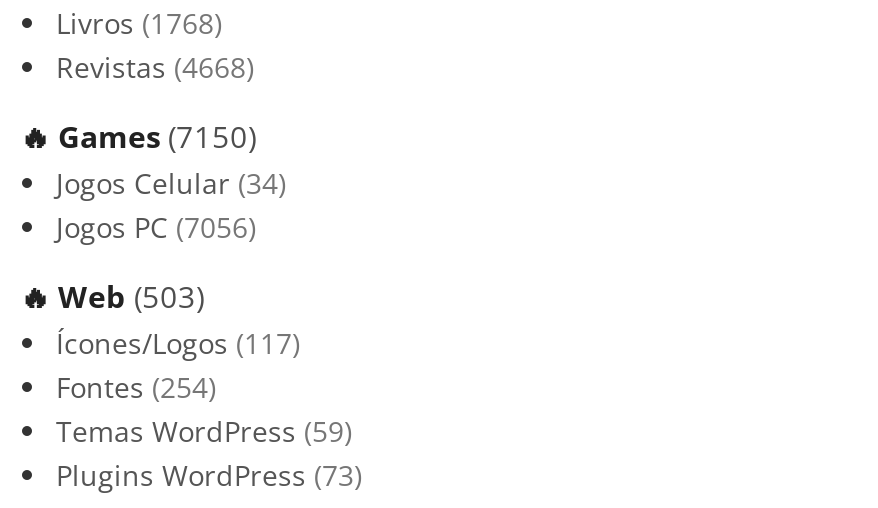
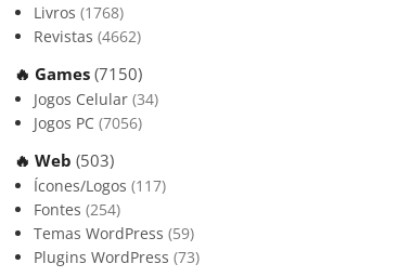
- Revistas (4668)
+ Revistas (4662)
